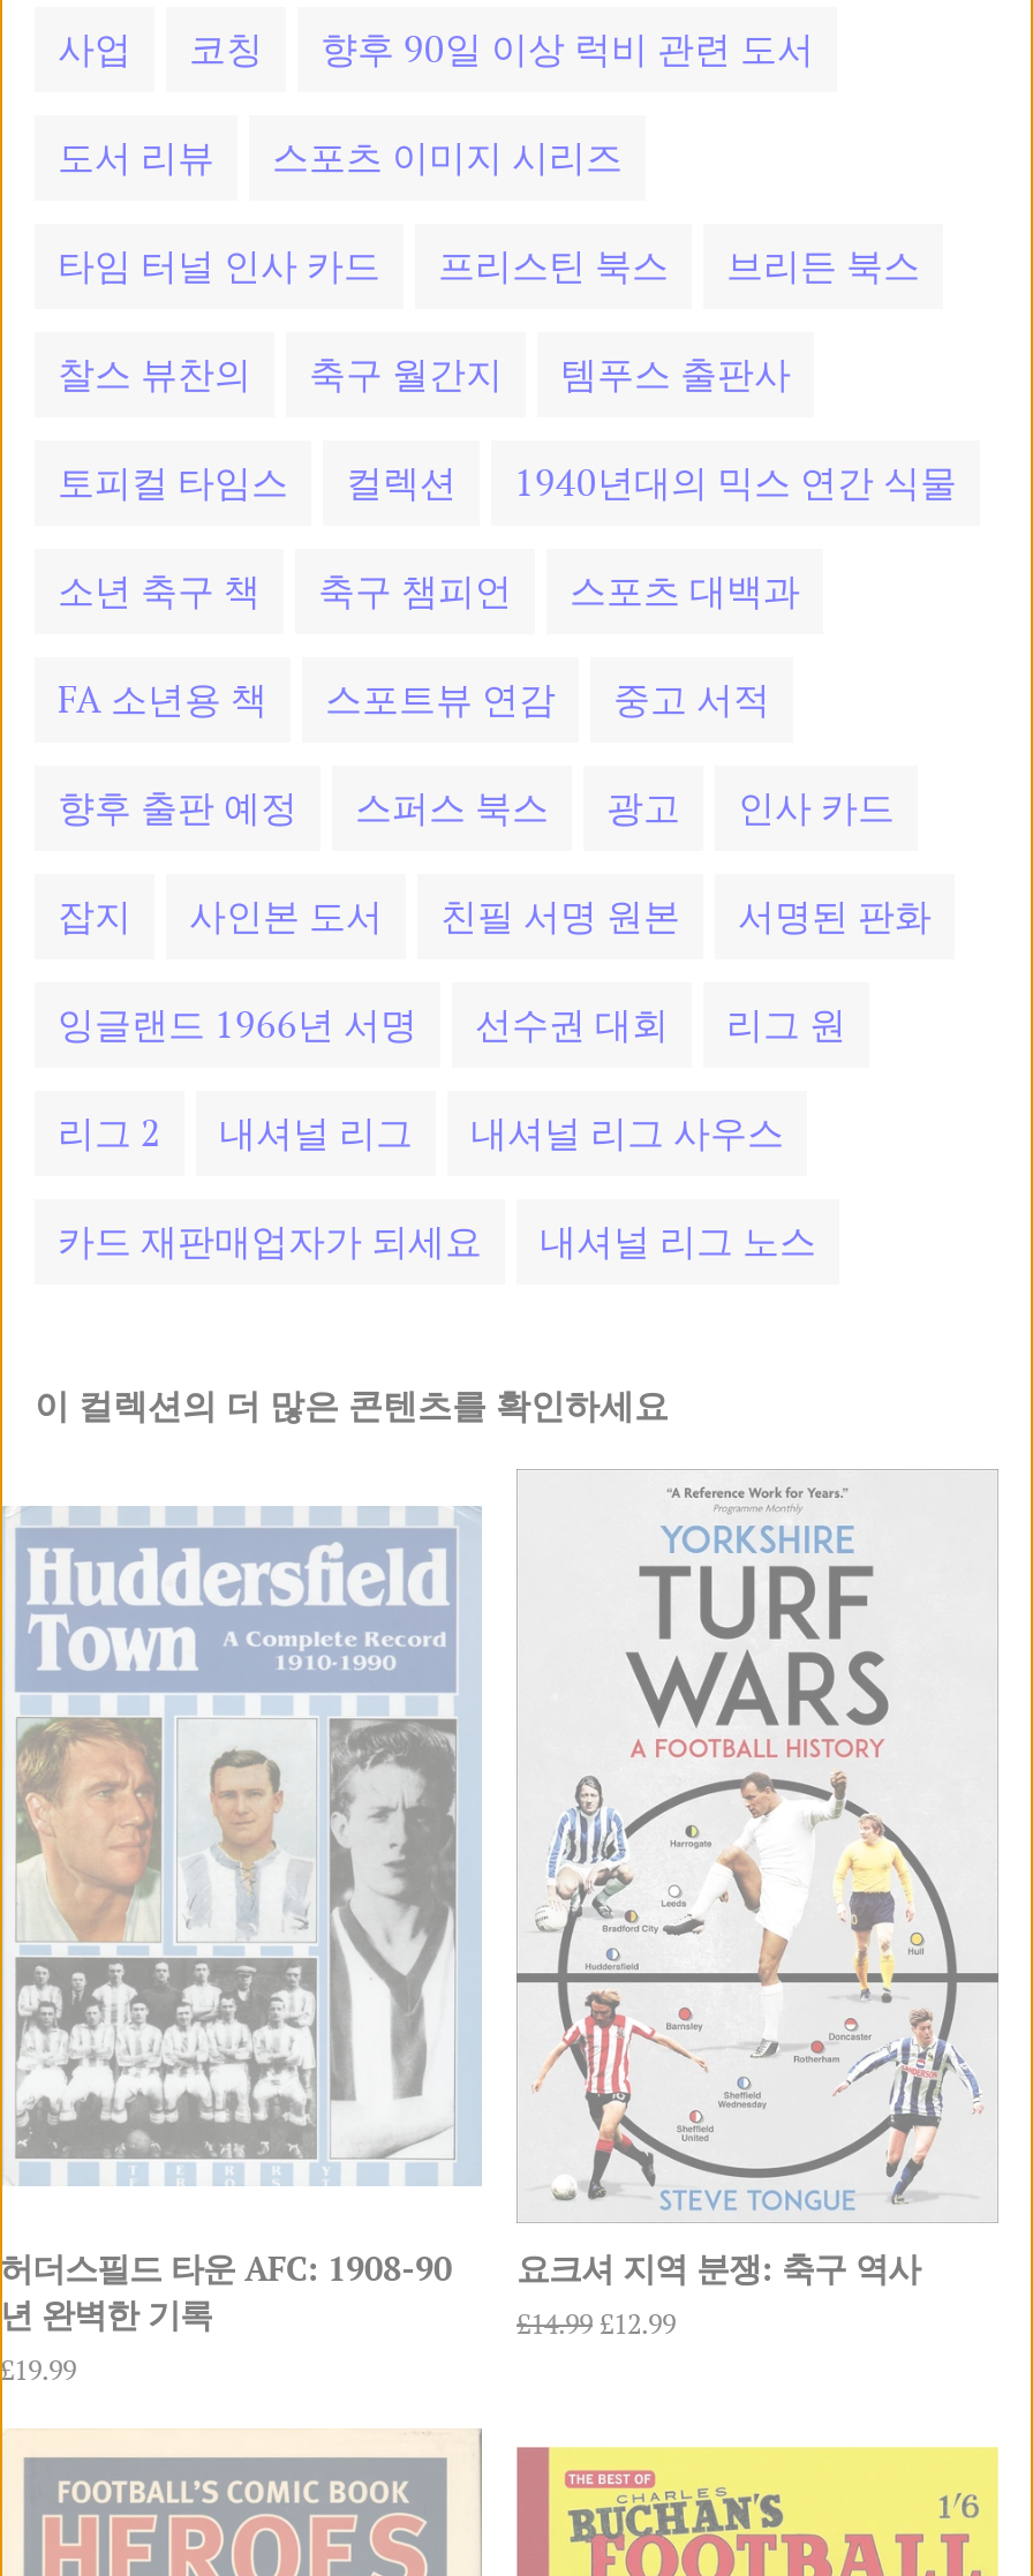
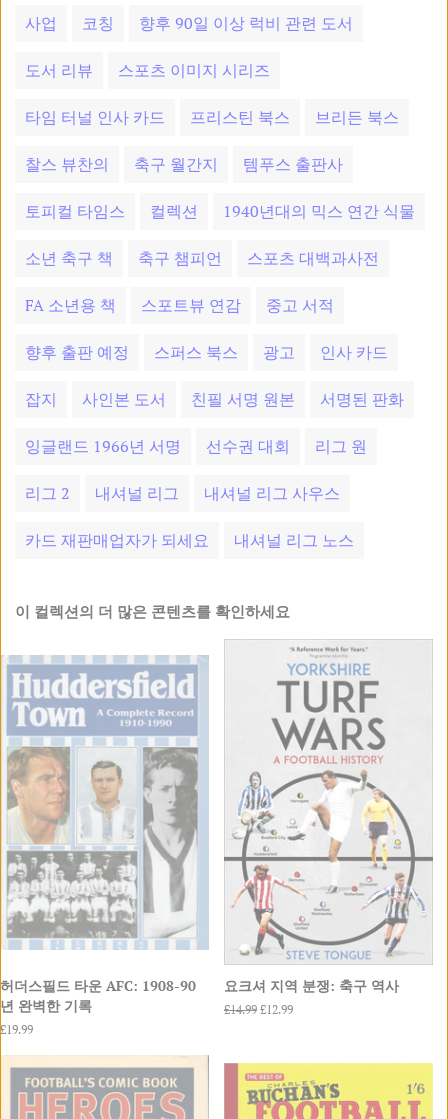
- 스포츠 대백과
+ 스포츠 대백과사전
